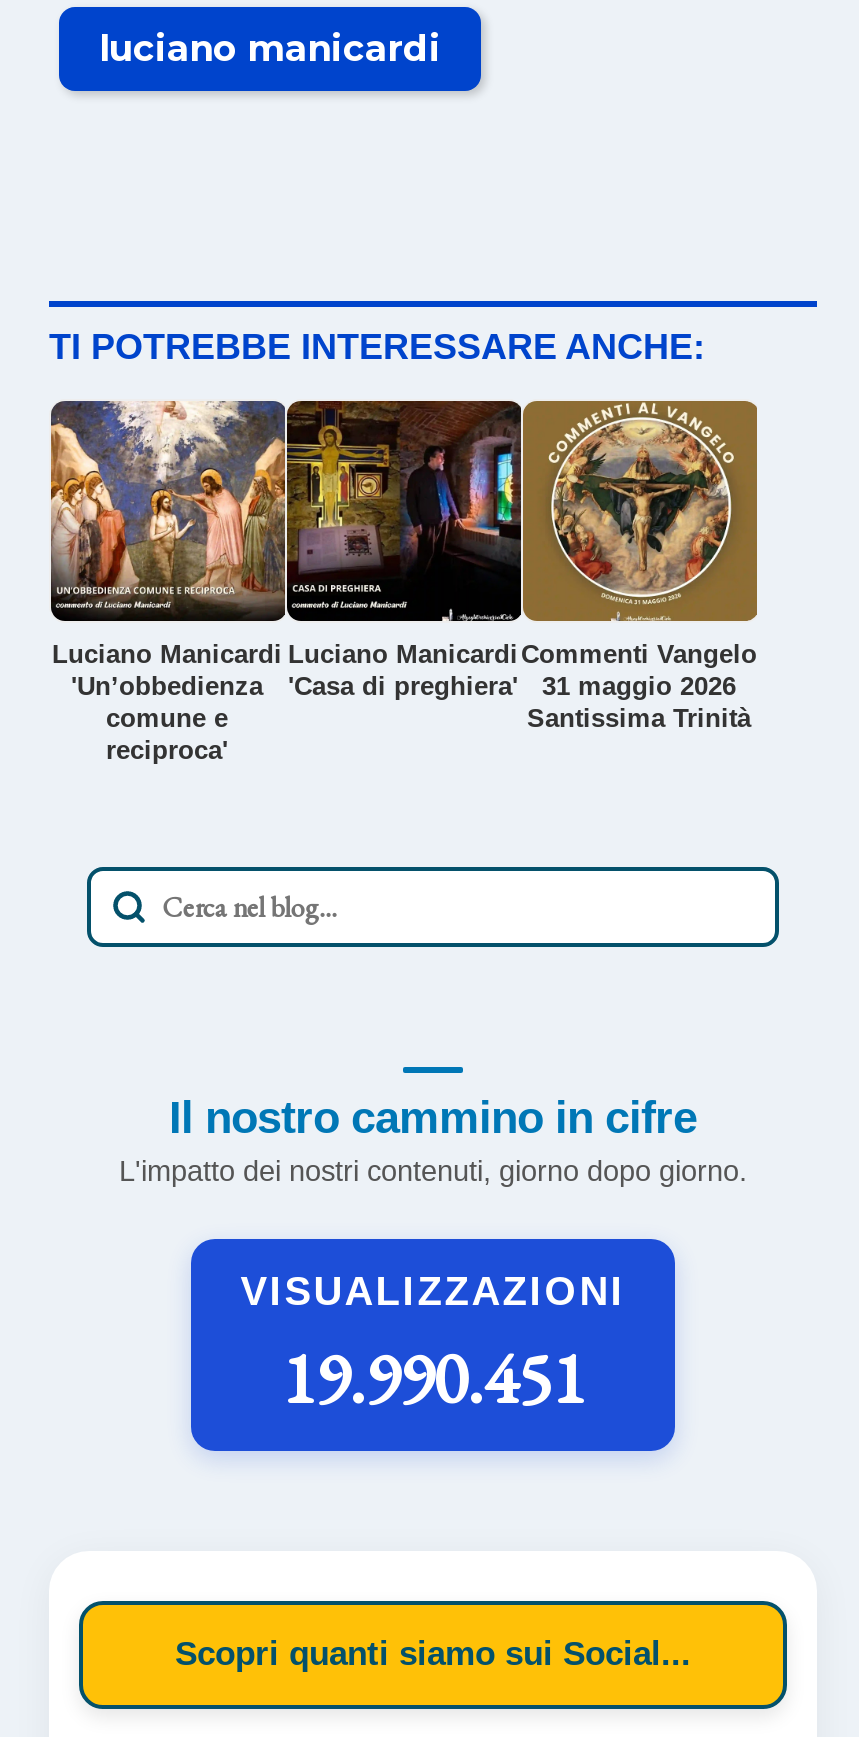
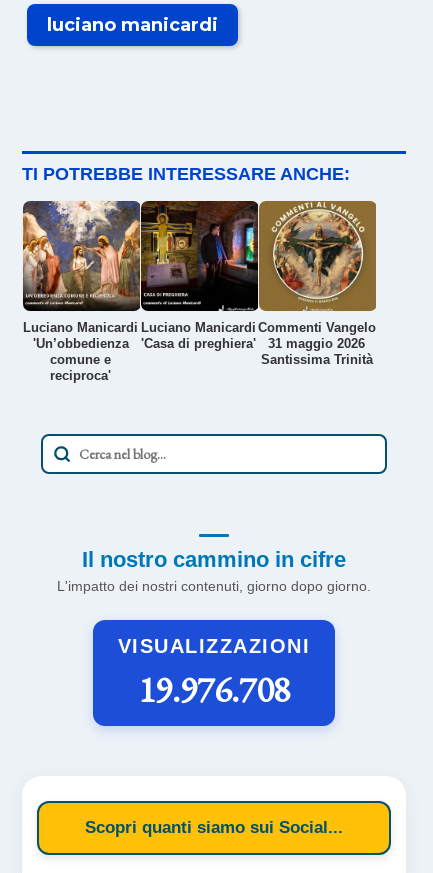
- 19.990.451
+ 19.976.708
